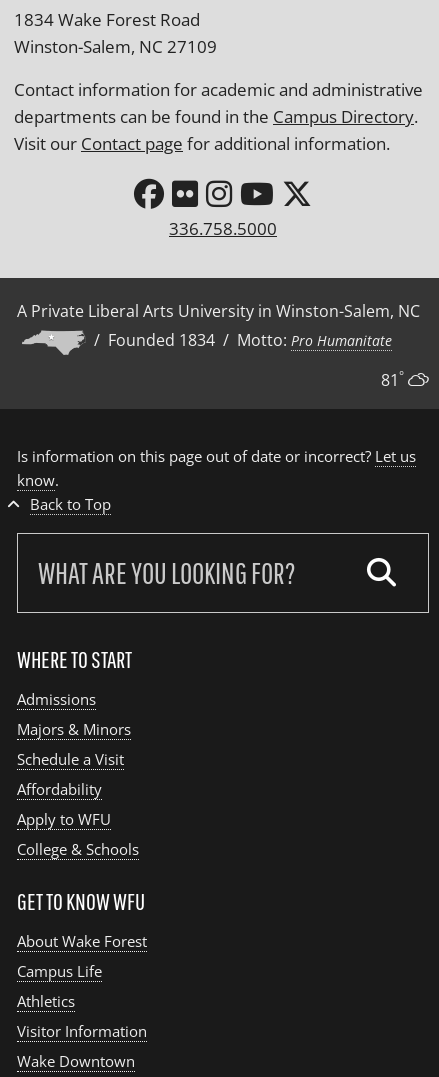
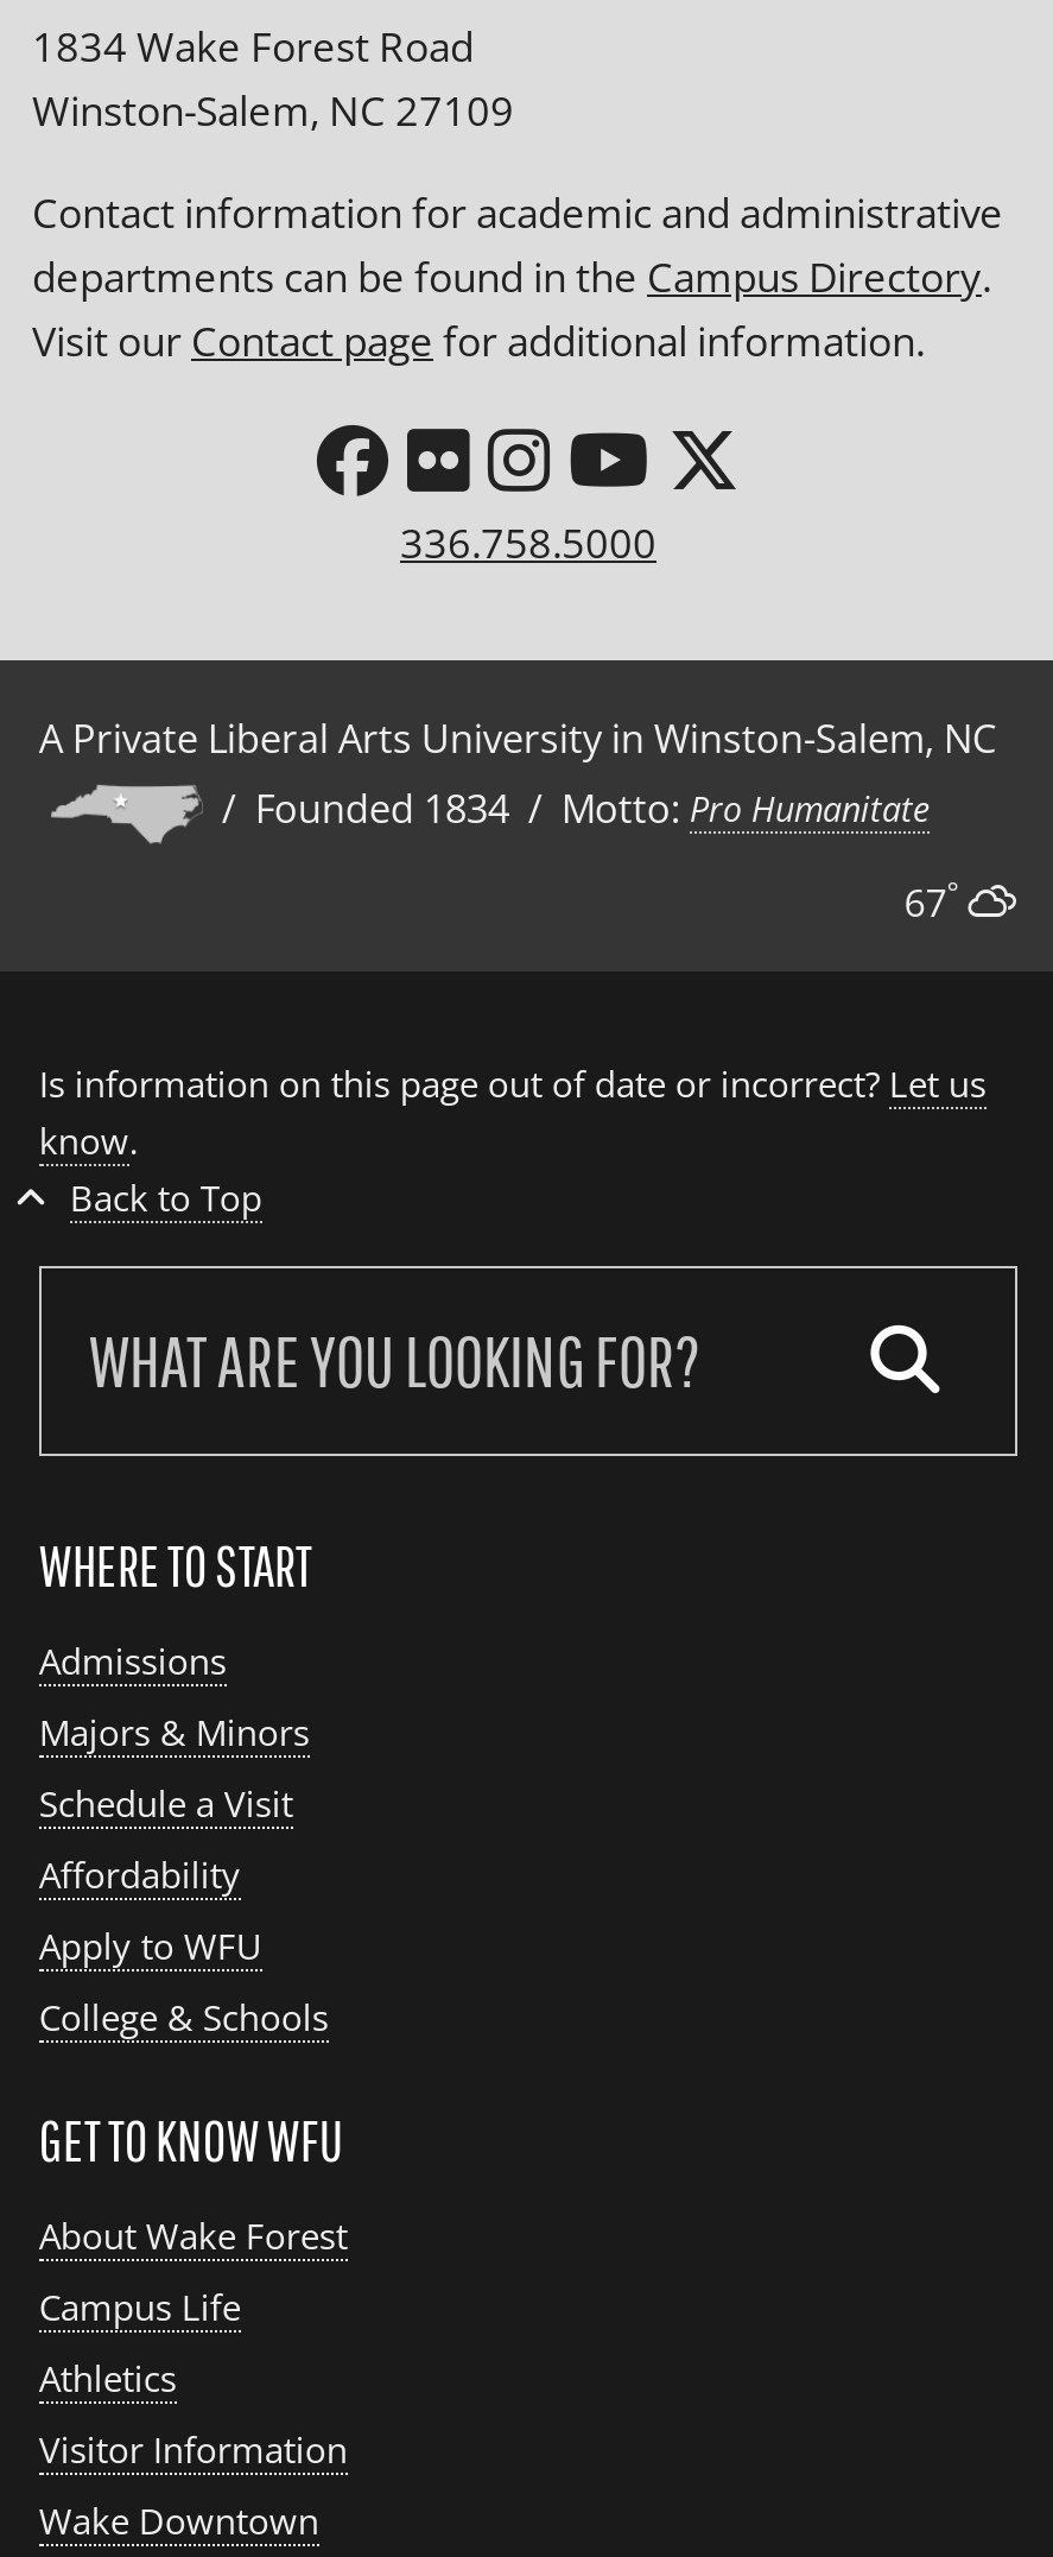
- 81°
+ 67°
